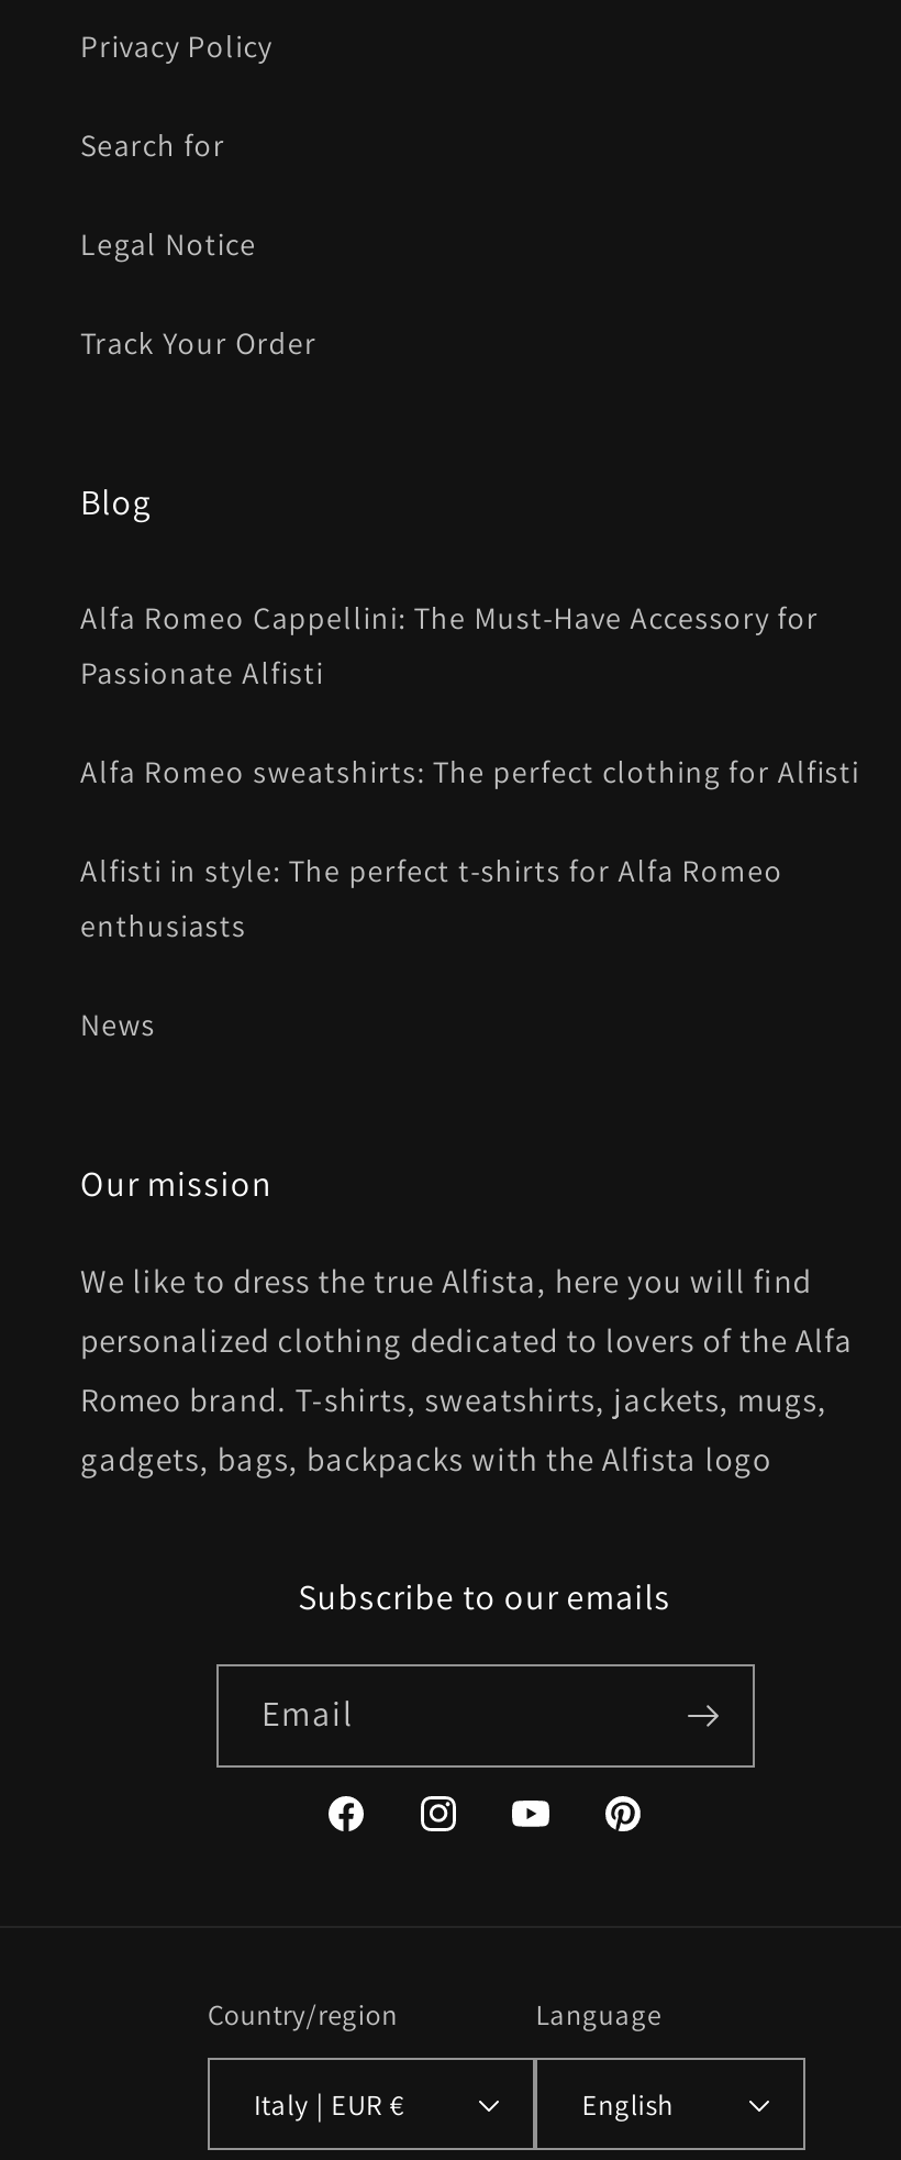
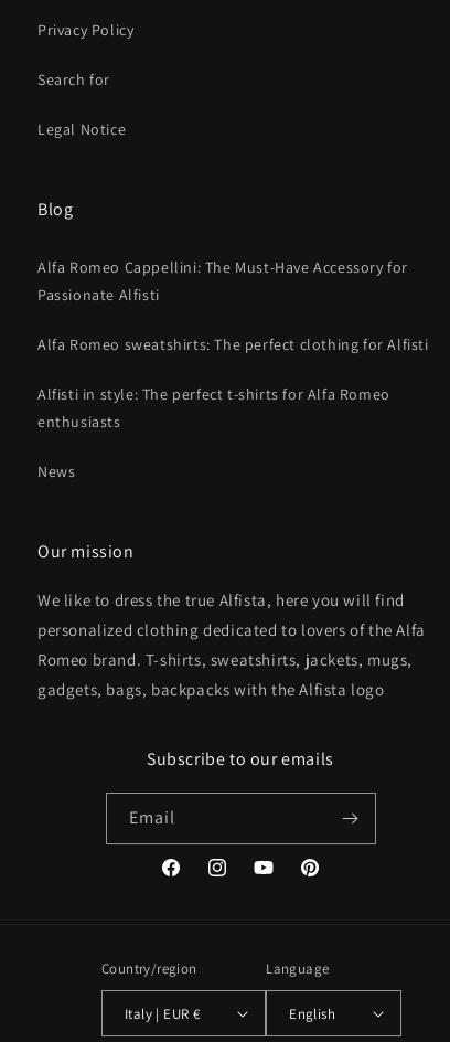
- Track Your Order
